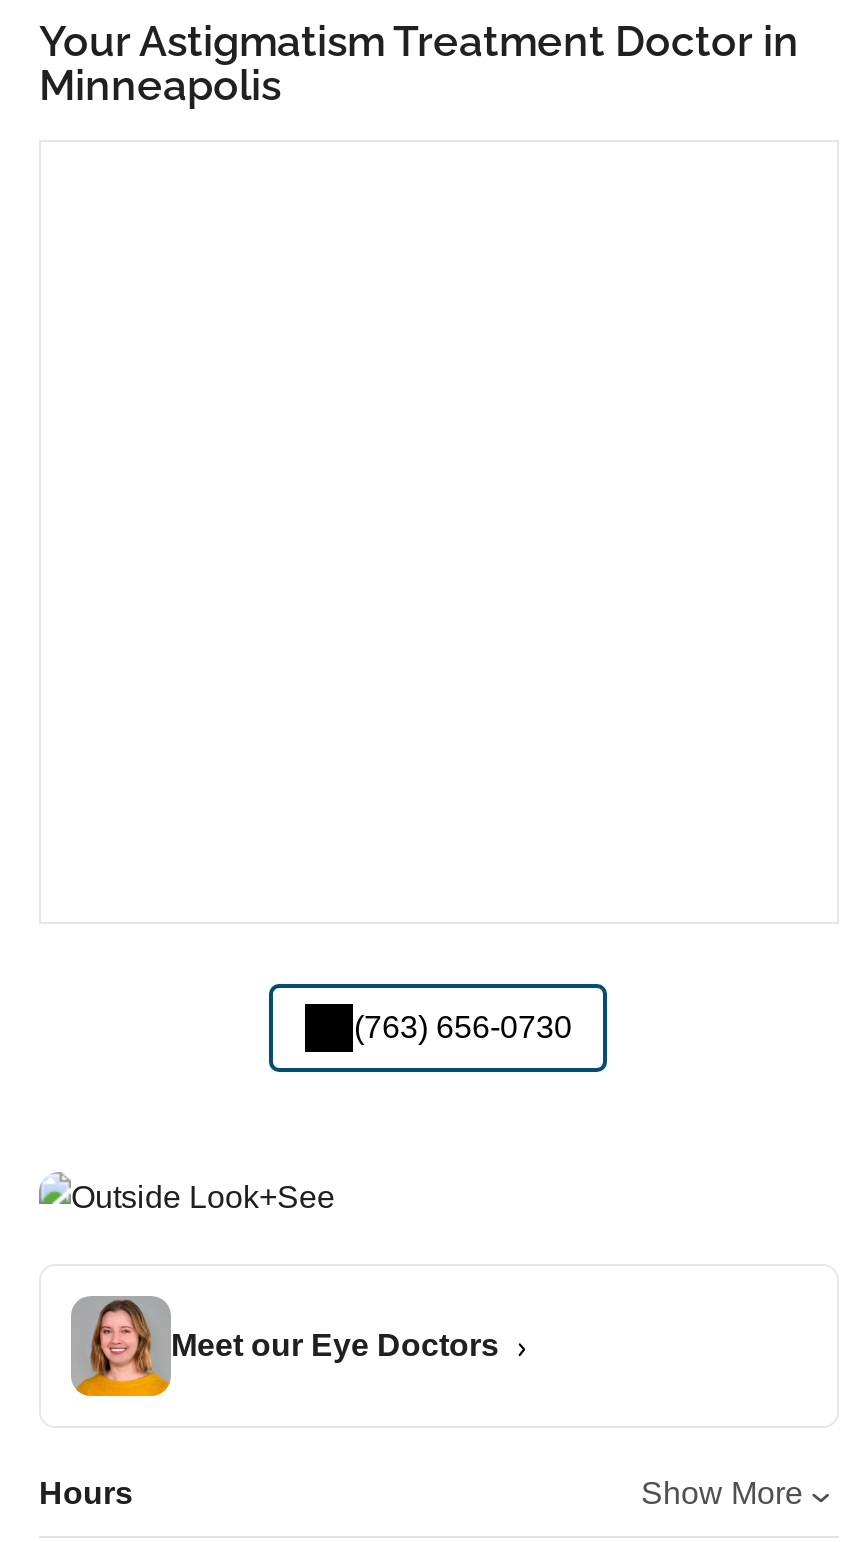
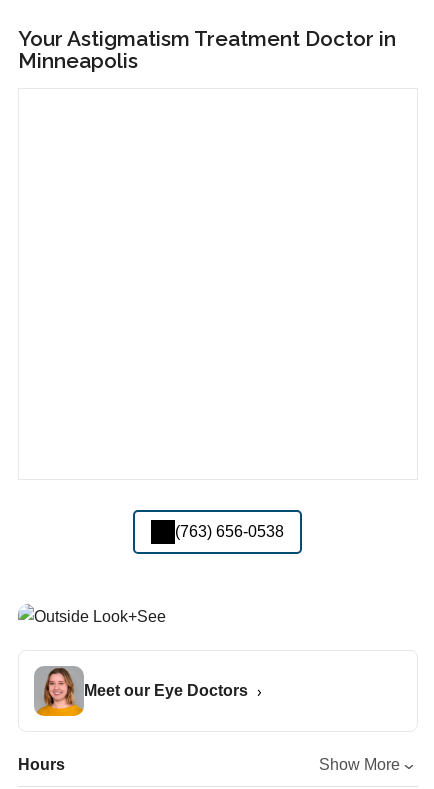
- (763) 656-0730
+ (763) 656-0538
